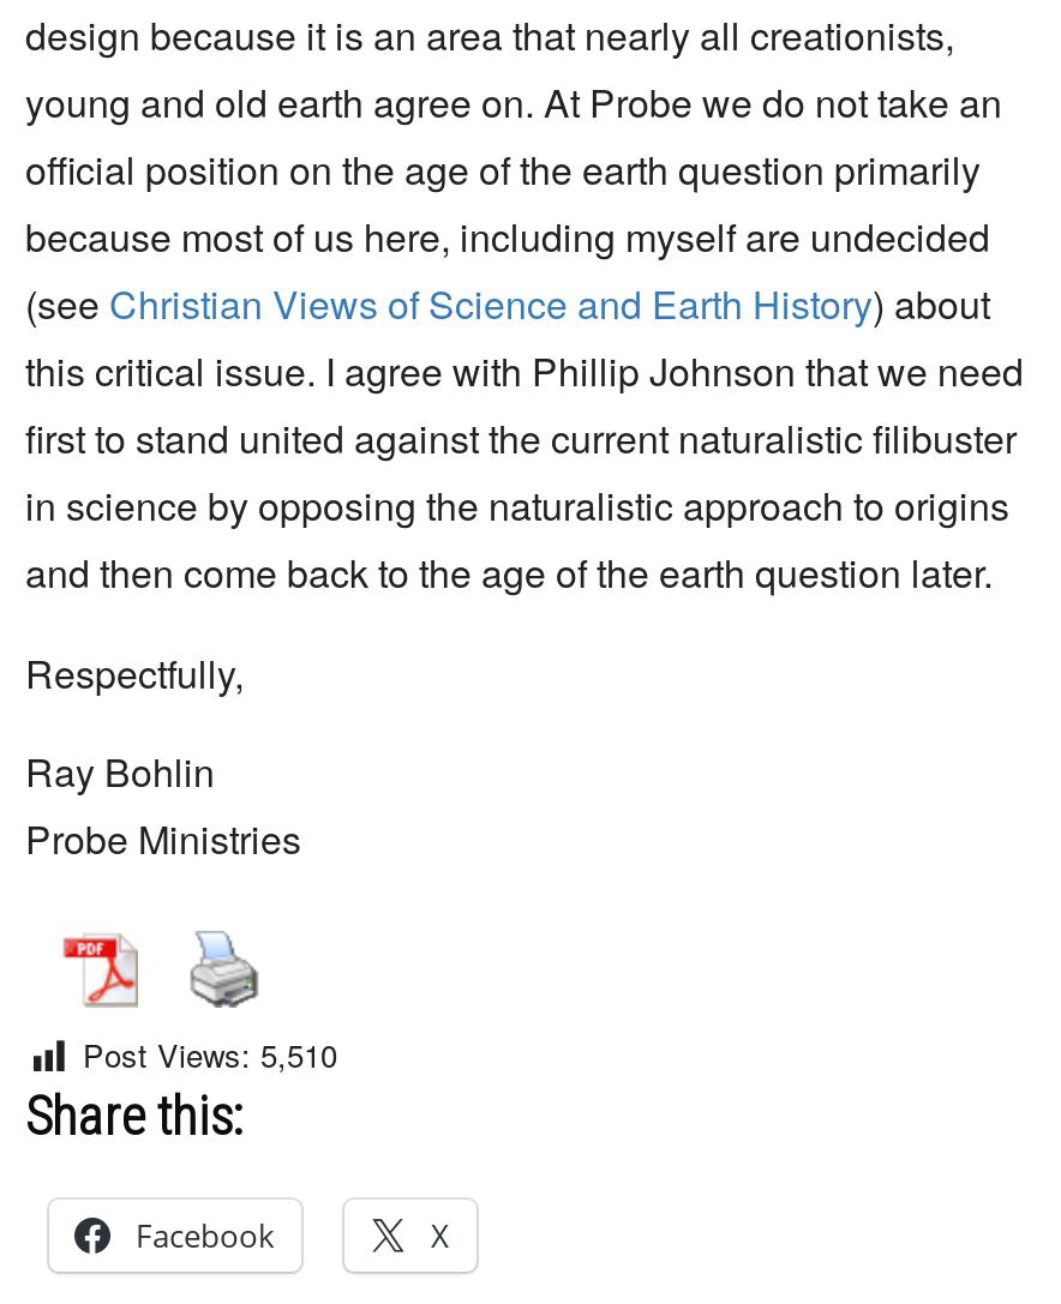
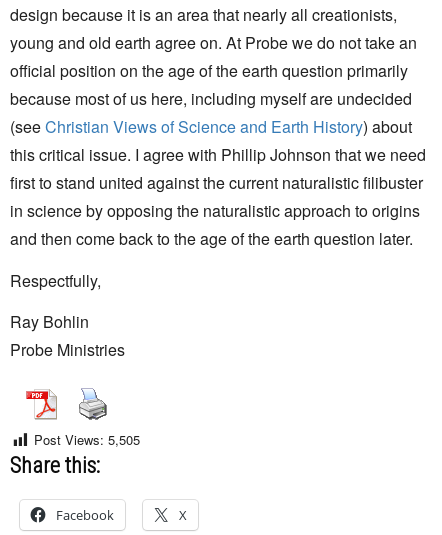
- Post Views: 5,510
+ Post Views: 5,505
